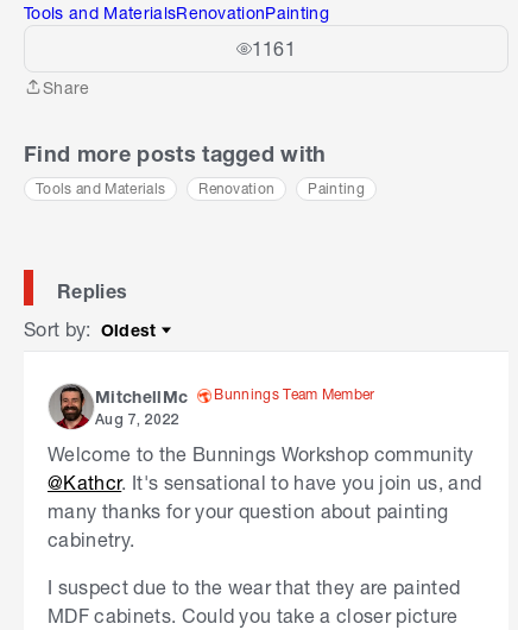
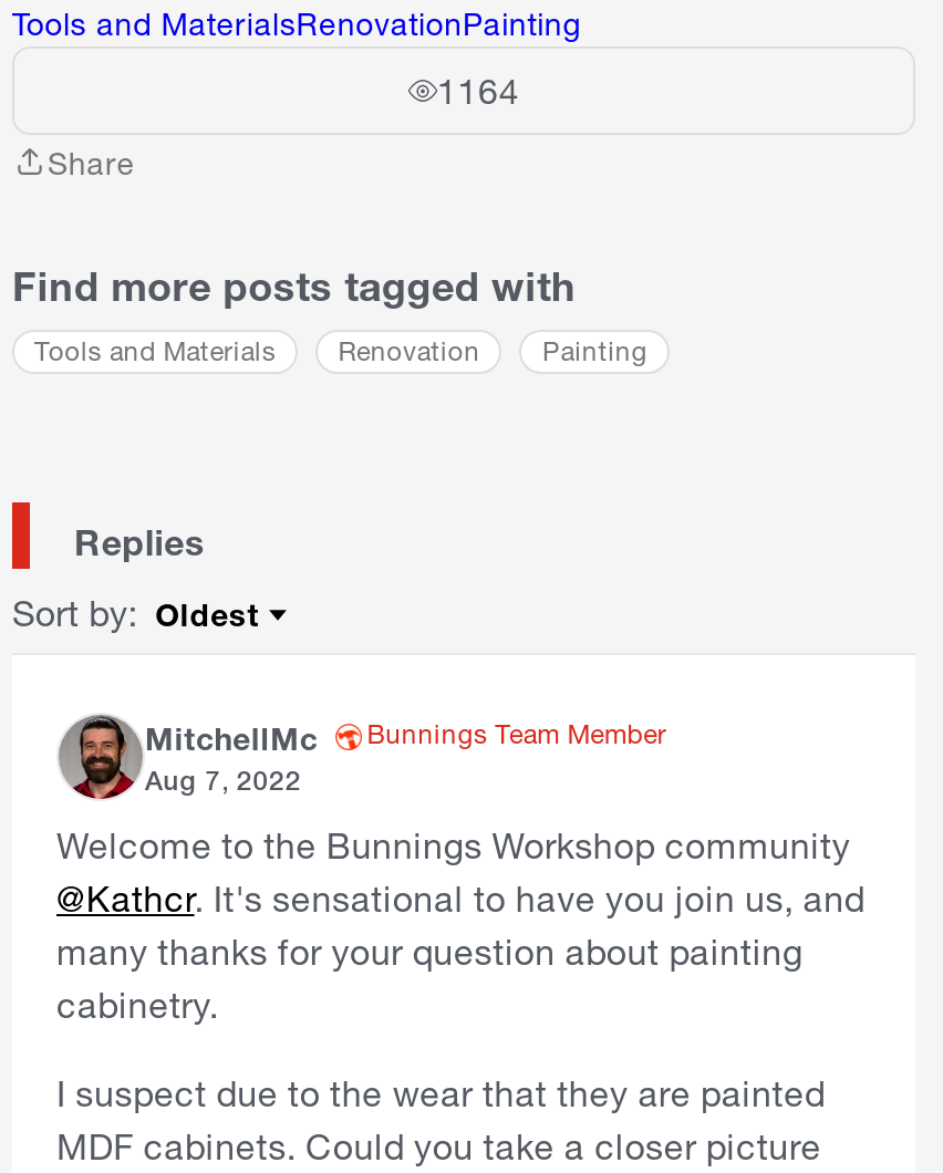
- 1161
+ 1164
